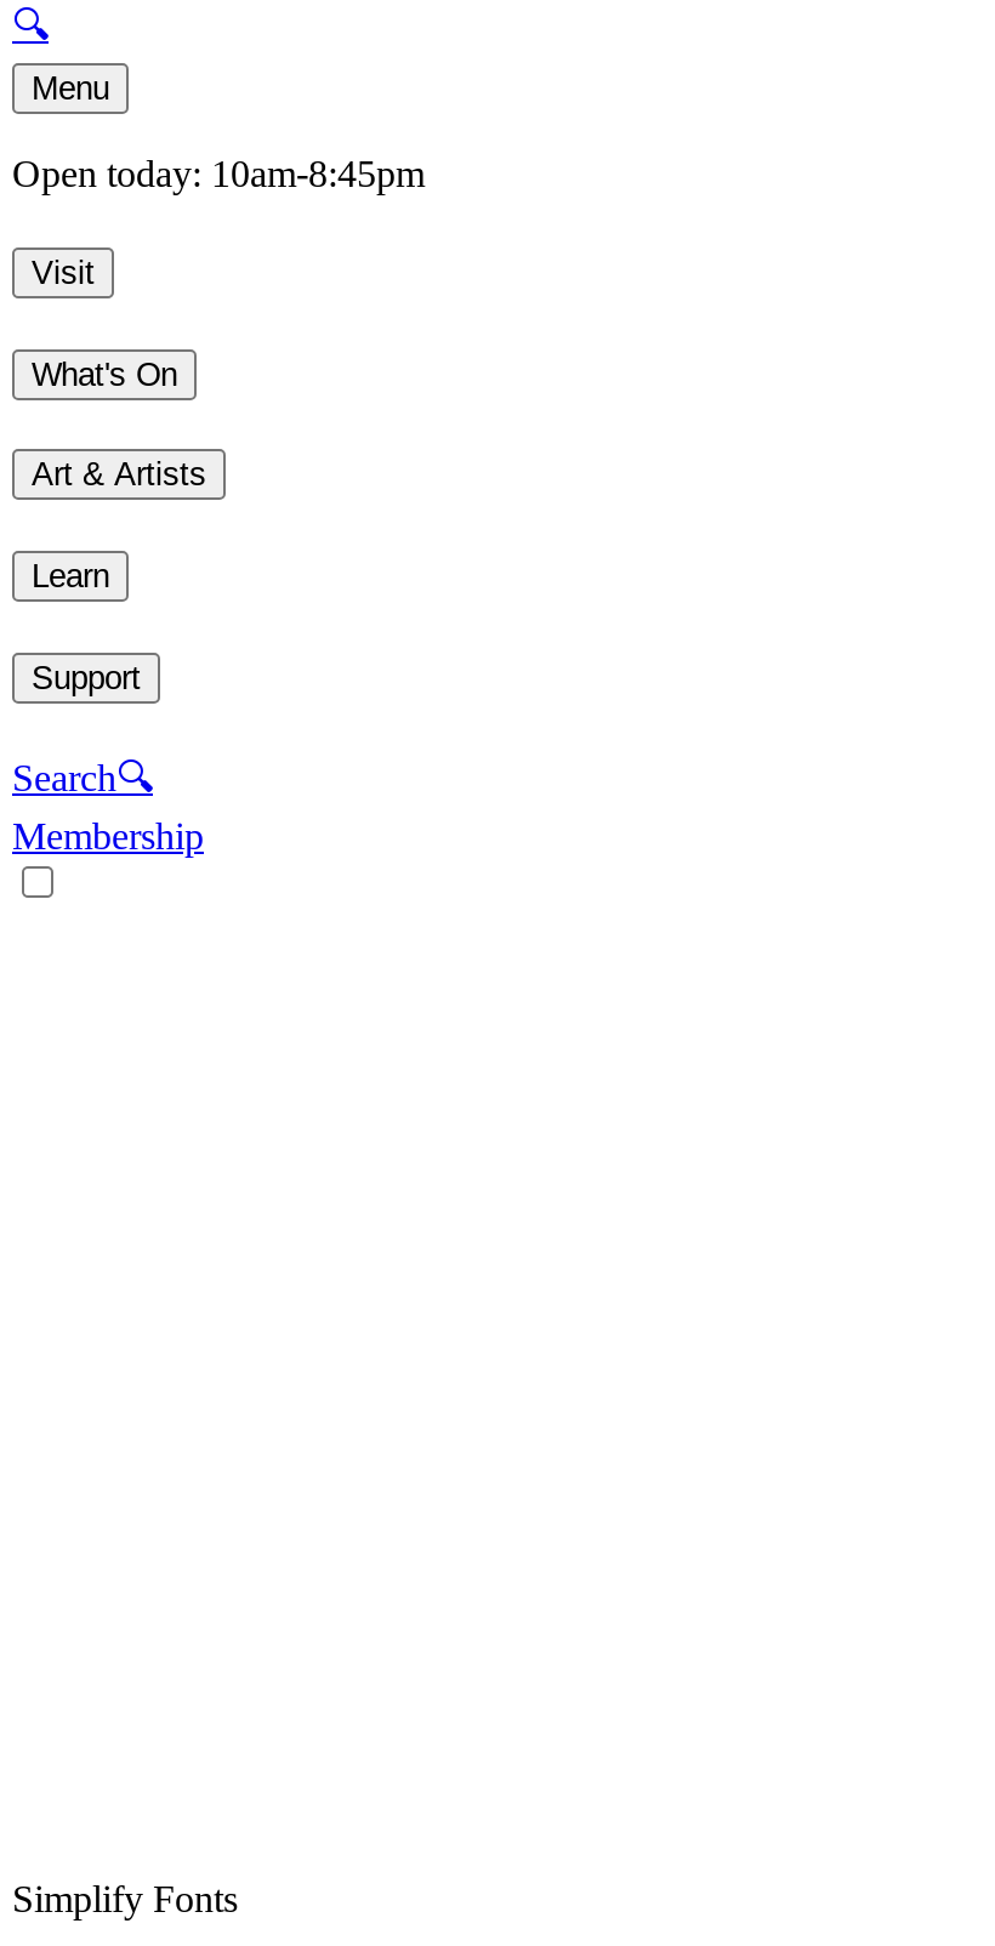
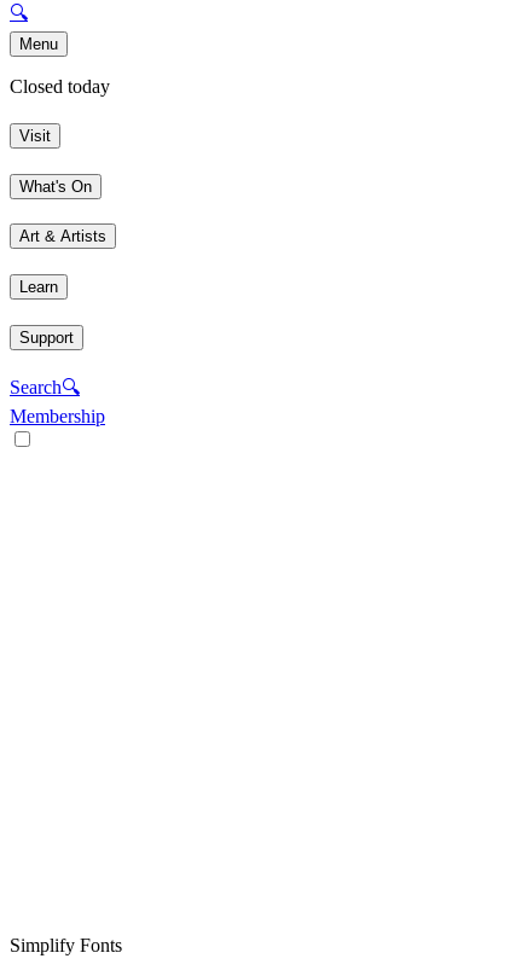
- Open today: 10am-8:45pm
+ Closed today
